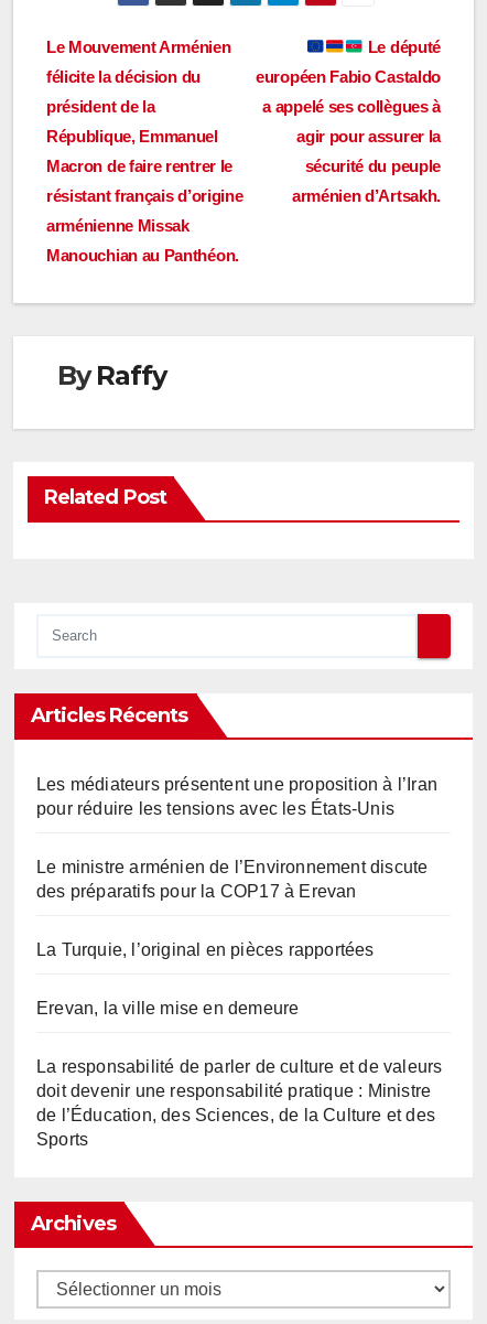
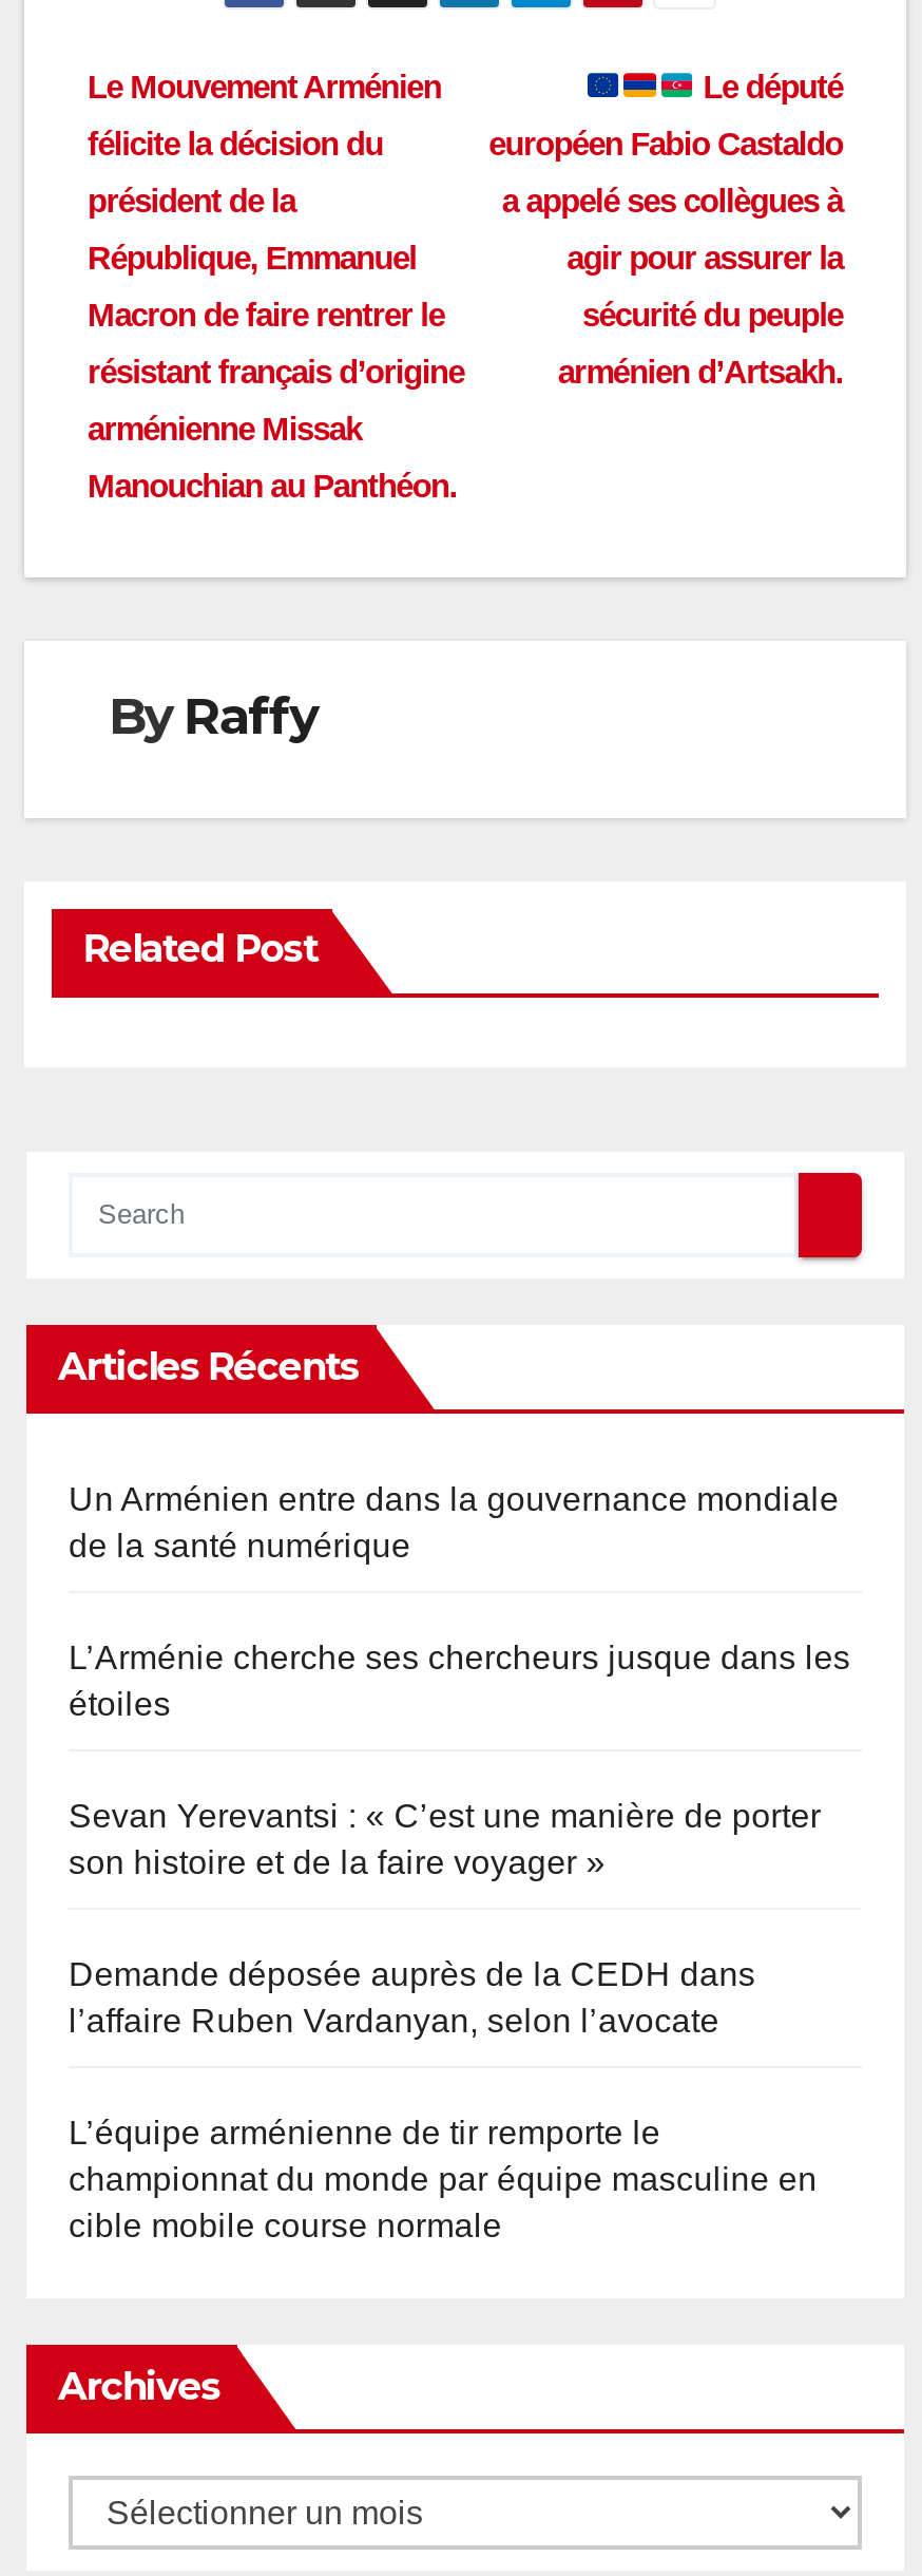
- Les médiateurs présentent une proposition à l’Iran
- pour réduire les tensions avec les États-Unis
+ Un Arménien entre dans la gouvernance mondiale
+ de la santé numérique

- Le ministre arménien de l’Environnement discute
- des préparatifs pour la COP17 à Erevan
+ L’Arménie cherche ses chercheurs jusque dans les
+ étoiles

- La Turquie, l’original en pièces rapportées
+ Sevan Yerevantsi : « C’est une manière de porter
+ son histoire et de la faire voyager »

- Erevan, la ville mise en demeure
+ Demande déposée auprès de la CEDH dans
+ l’affaire Ruben Vardanyan, selon l’avocate

- La responsabilité de parler de culture et de valeurs
- doit devenir une responsabilité pratique : Ministre
- de l’Éducation, des Sciences, de la Culture et des
- Sports
+ L’équipe arménienne de tir remporte le
+ championnat du monde par équipe masculine en
+ cible mobile course normale
